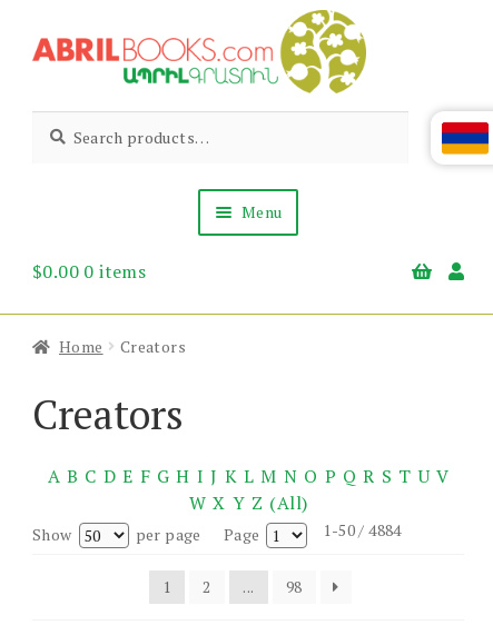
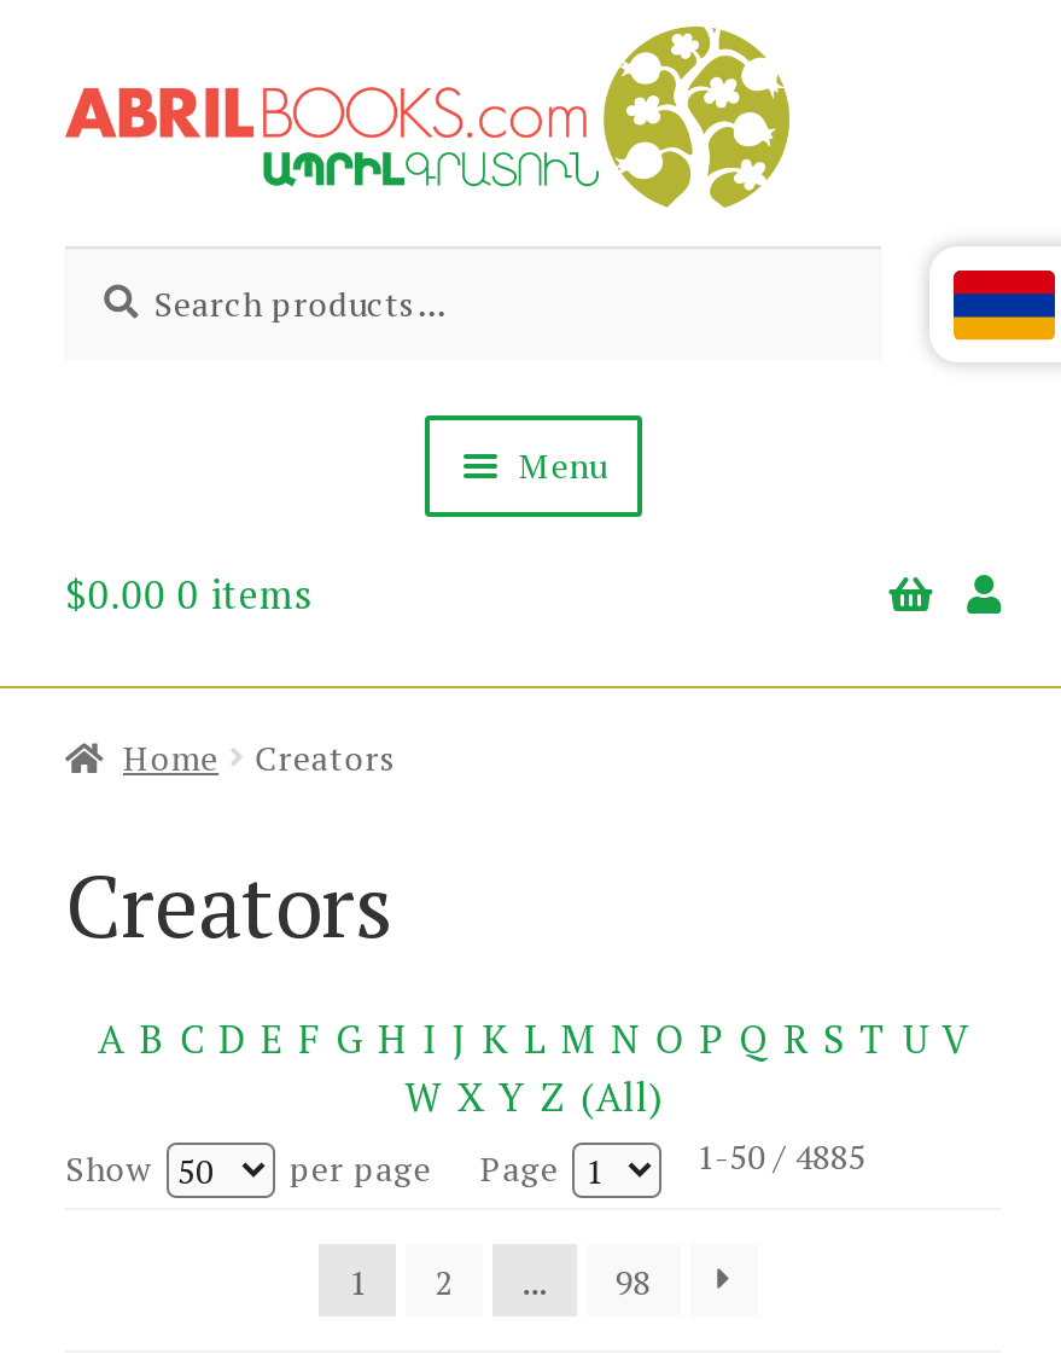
- 1-50 / 4884
+ 1-50 / 4885
